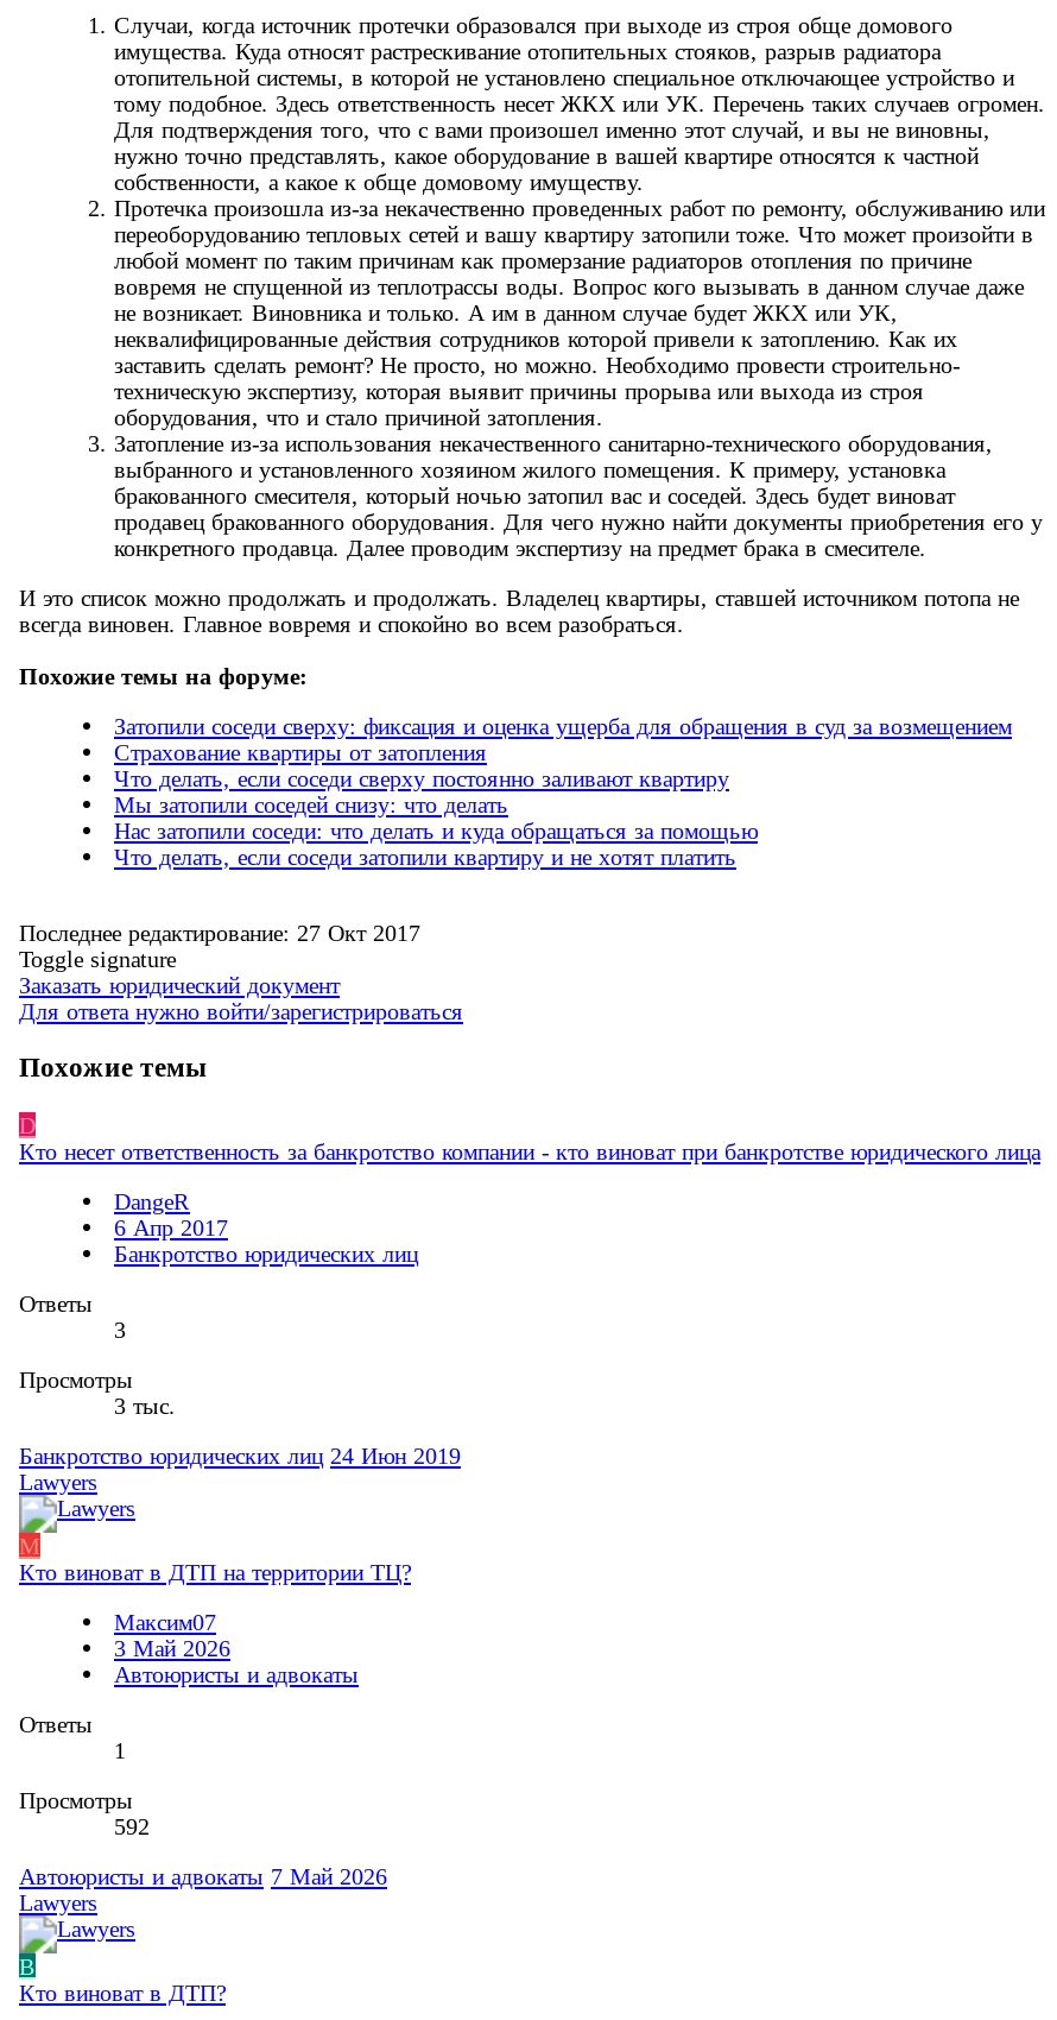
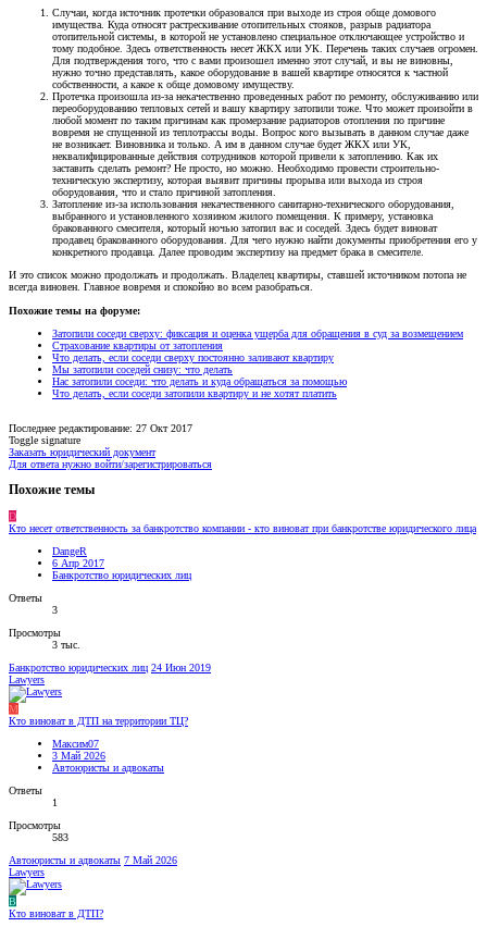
- 592
+ 583
